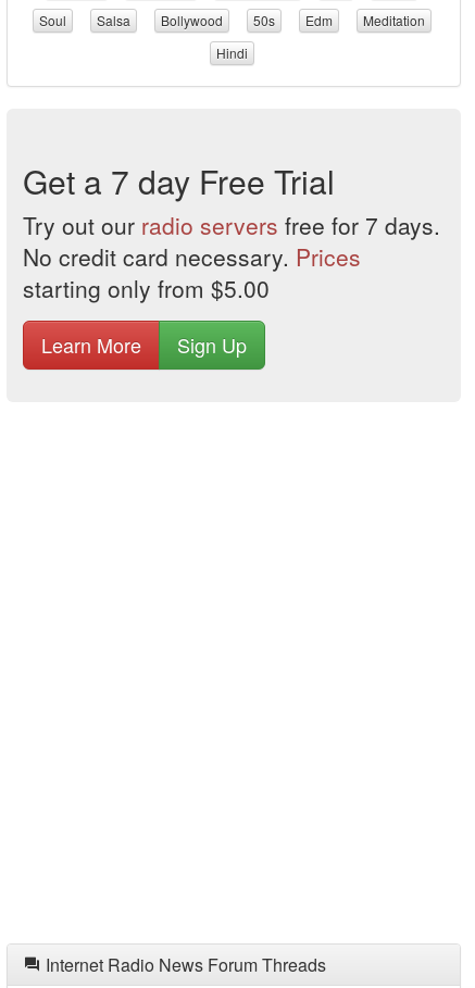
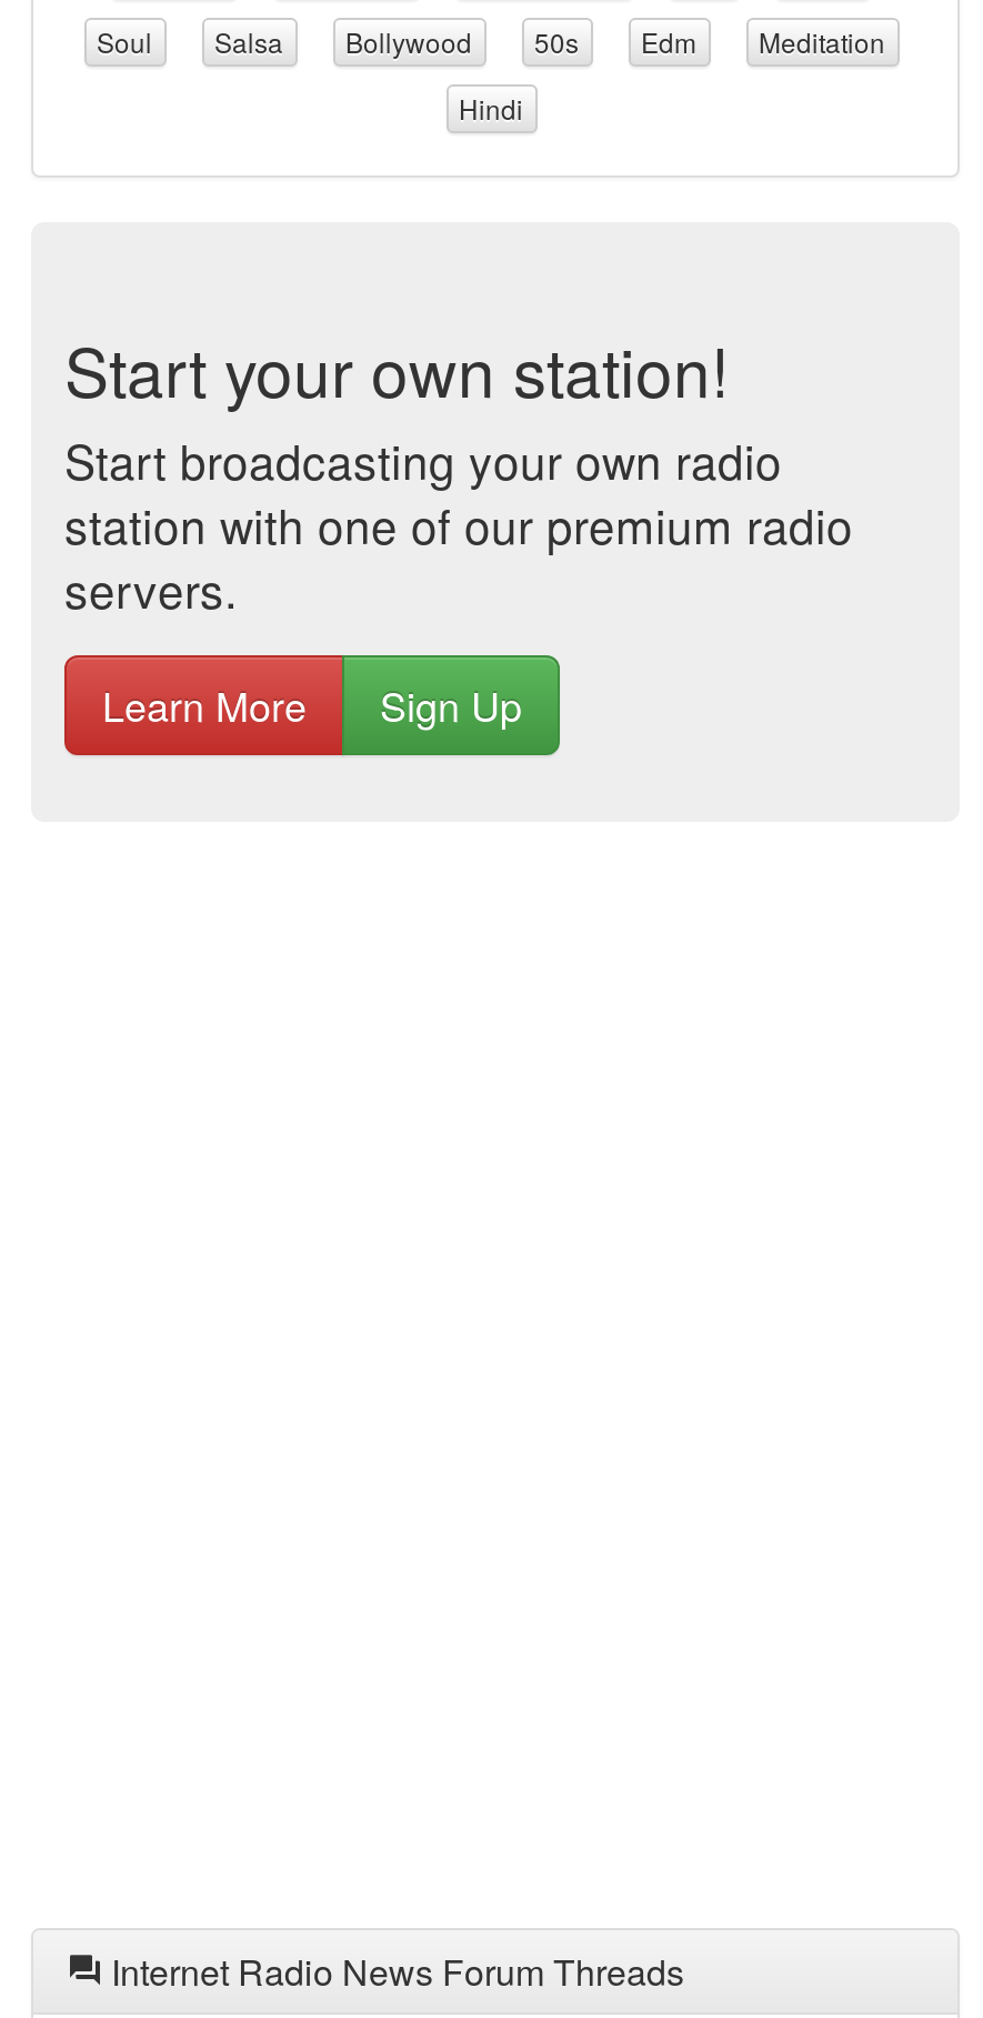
- Get a 7 day Free Trial
- Try out our radio servers free for 7 days.
- No credit card necessary. Prices
- starting only from $5.00
+ Start your own station!
+ Start broadcasting your own radio
+ station with one of our premium radio
+ servers.
